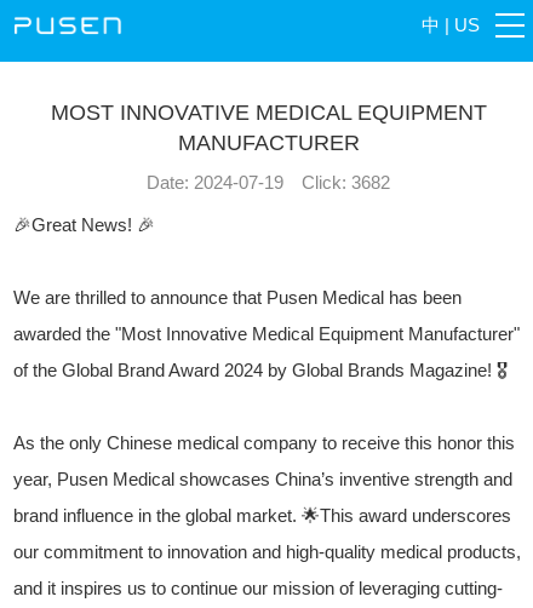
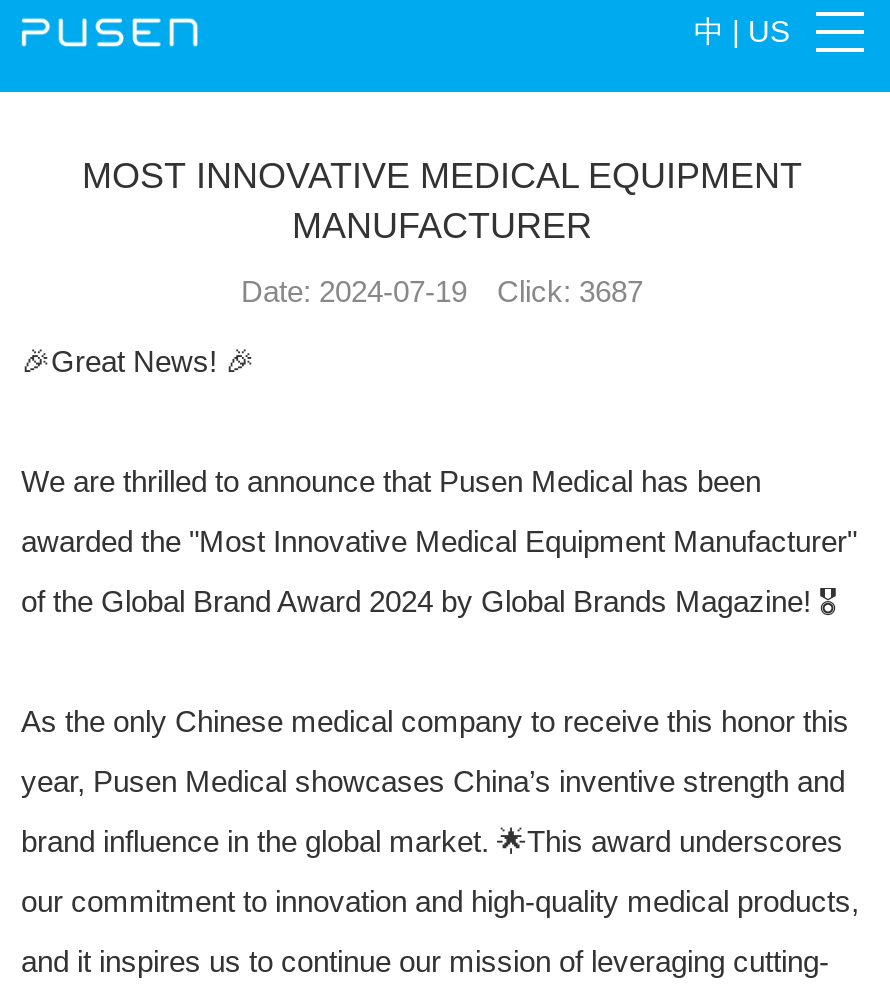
- Date: 2024-07-19 Click: 3682
+ Date: 2024-07-19 Click: 3687
